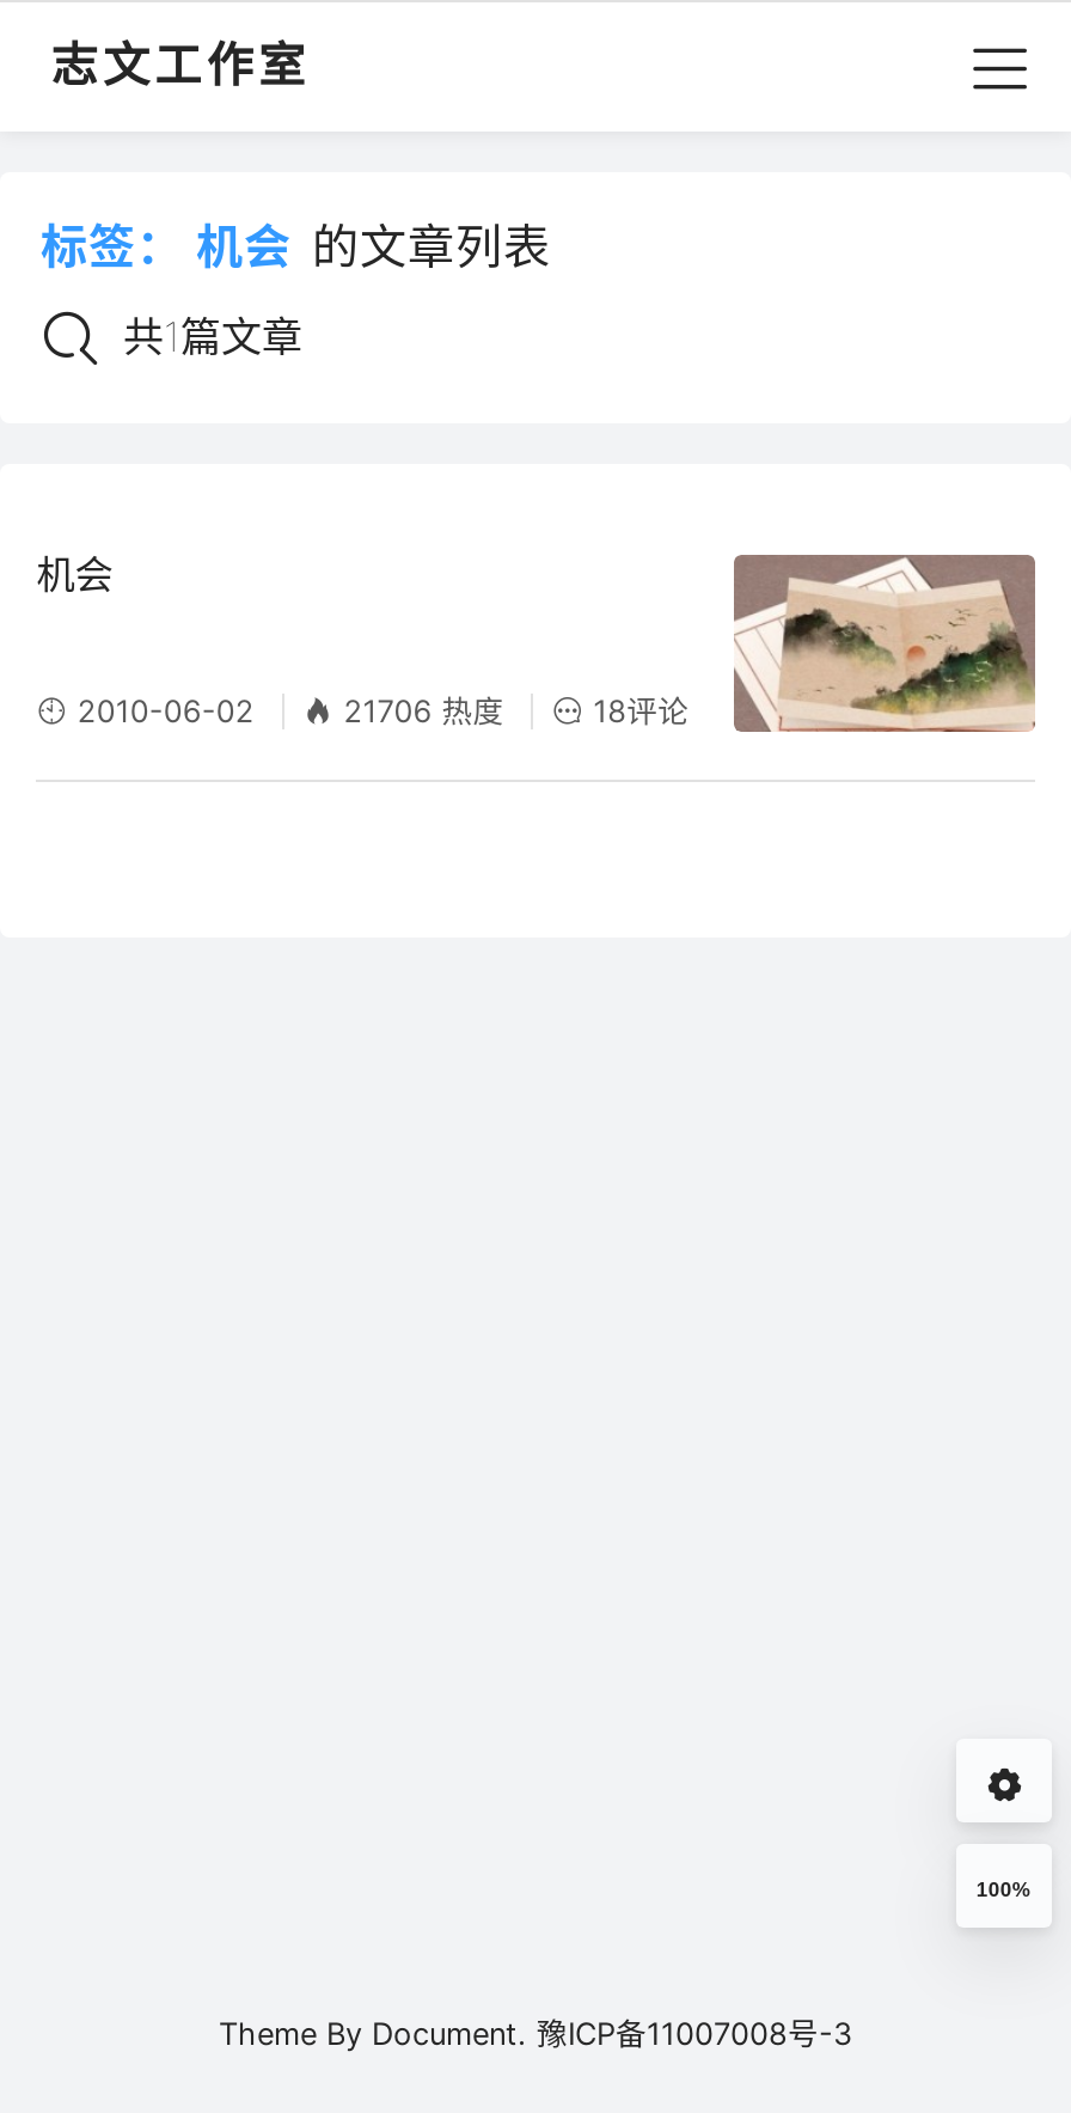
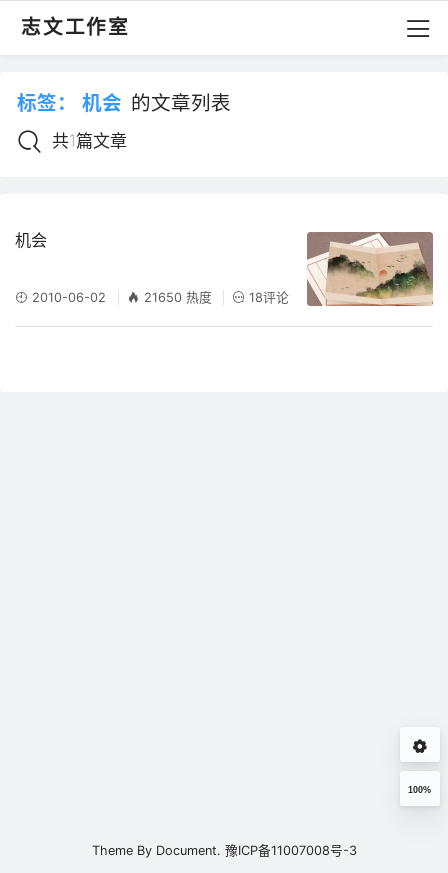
- 21706 热度
+ 21650 热度
